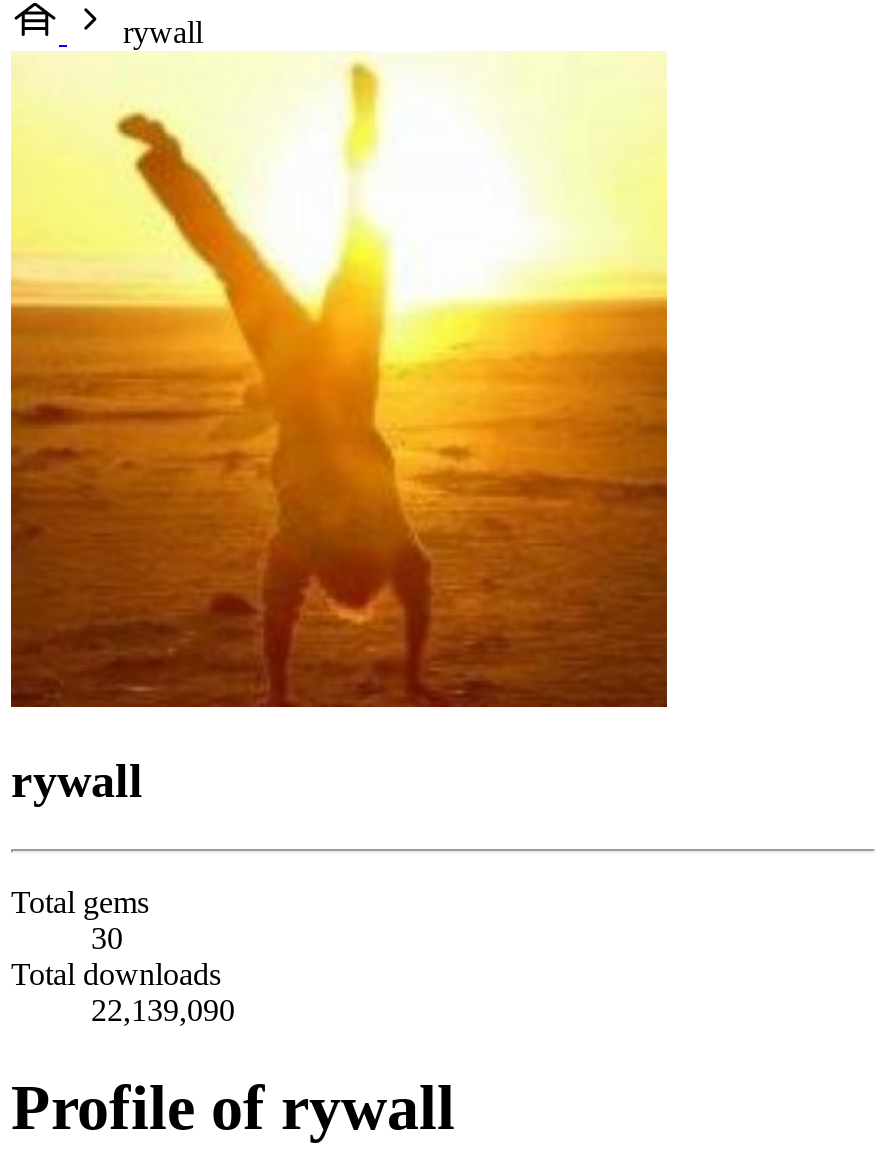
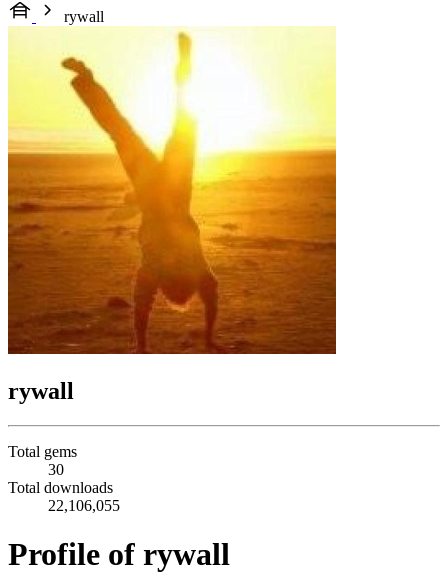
- 22,139,090
+ 22,106,055
